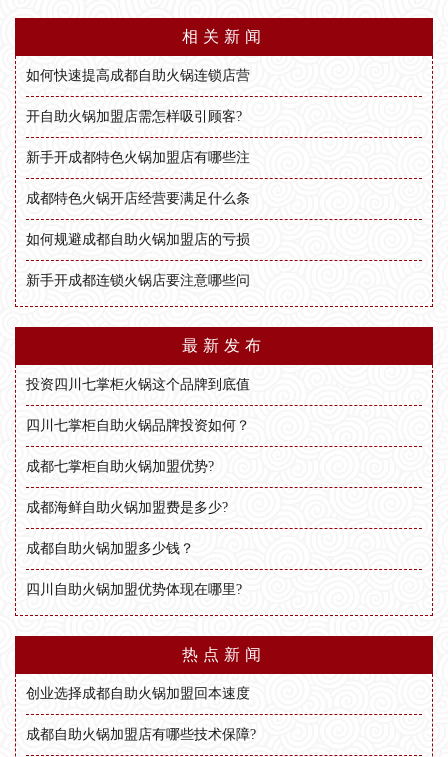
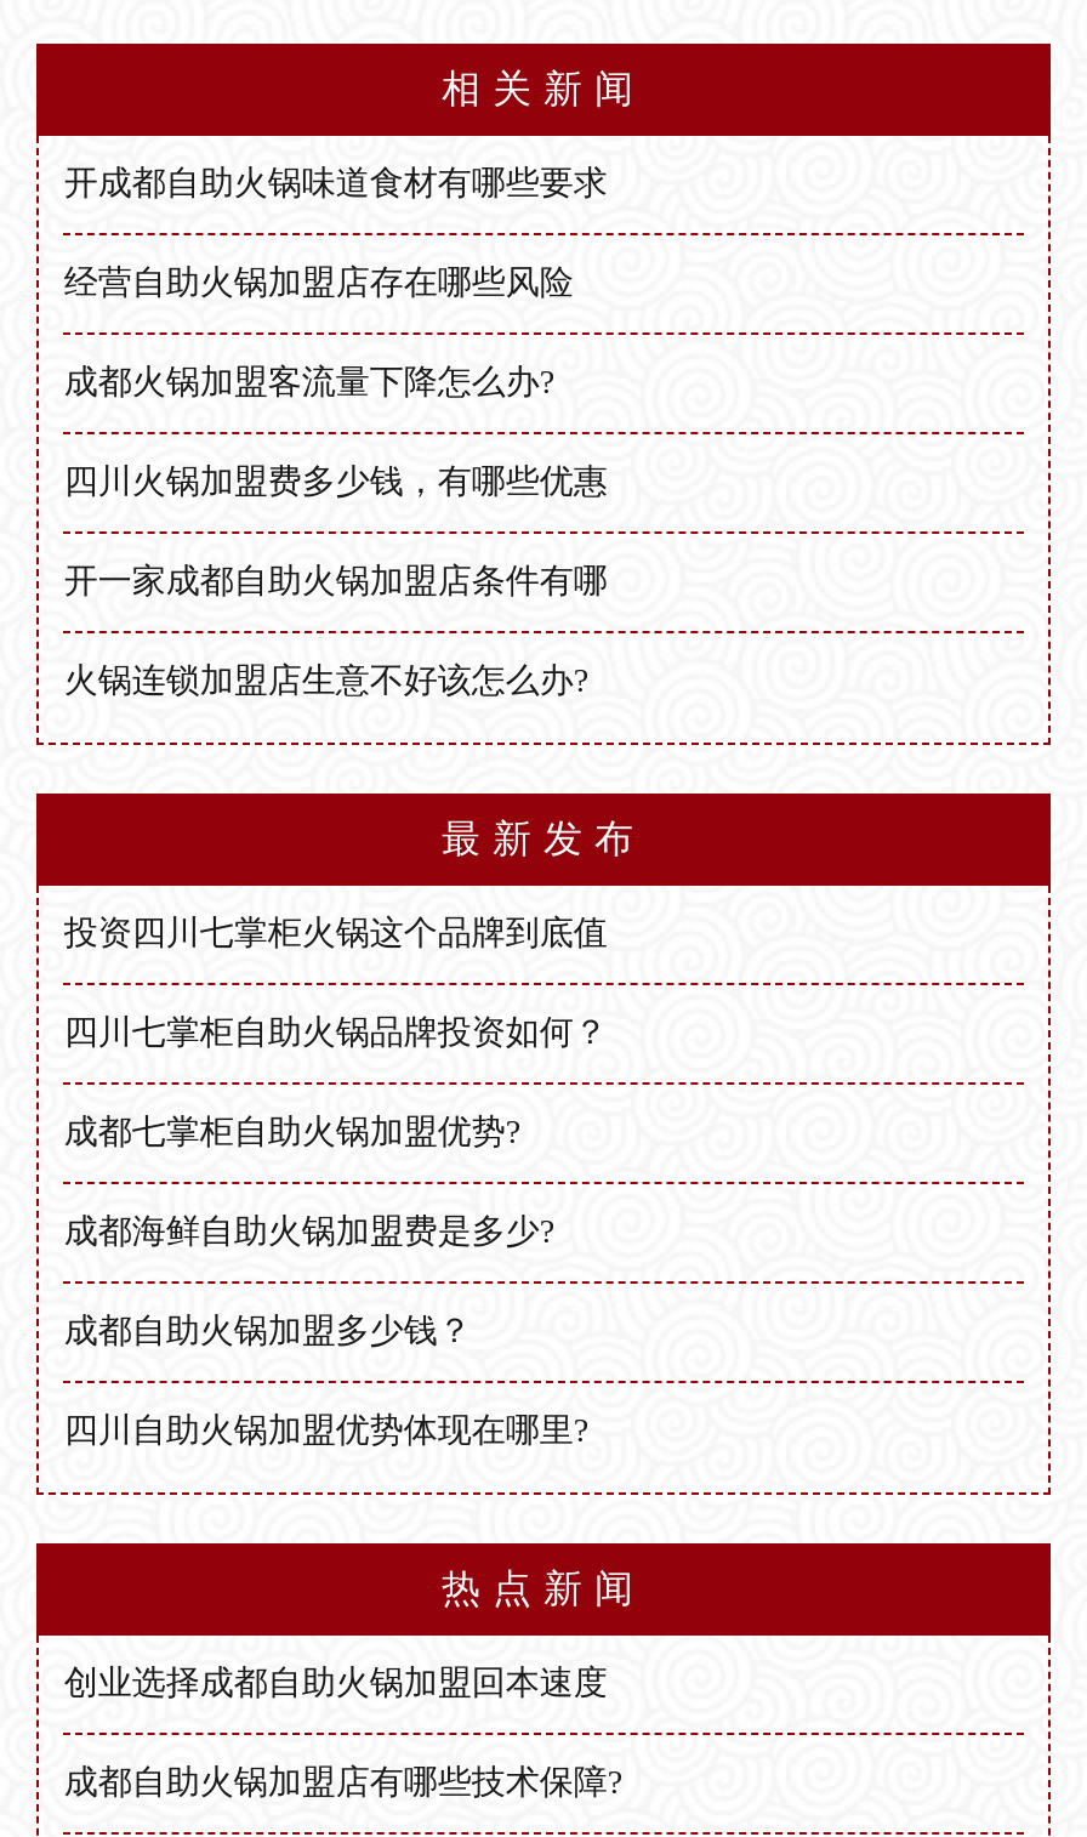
- 如何快速提高成都自助火锅连锁店营
+ 开成都自助火锅味道食材有哪些要求

- 开自助火锅加盟店需怎样吸引顾客?
+ 经营自助火锅加盟店存在哪些风险

- 新手开成都特色火锅加盟店有哪些注
+ 成都火锅加盟客流量下降怎么办?

- 成都特色火锅开店经营要满足什么条
+ 四川火锅加盟费多少钱，有哪些优惠

- 如何规避成都自助火锅加盟店的亏损
+ 开一家成都自助火锅加盟店条件有哪

- 新手开成都连锁火锅店要注意哪些问
+ 火锅连锁加盟店生意不好该怎么办?
